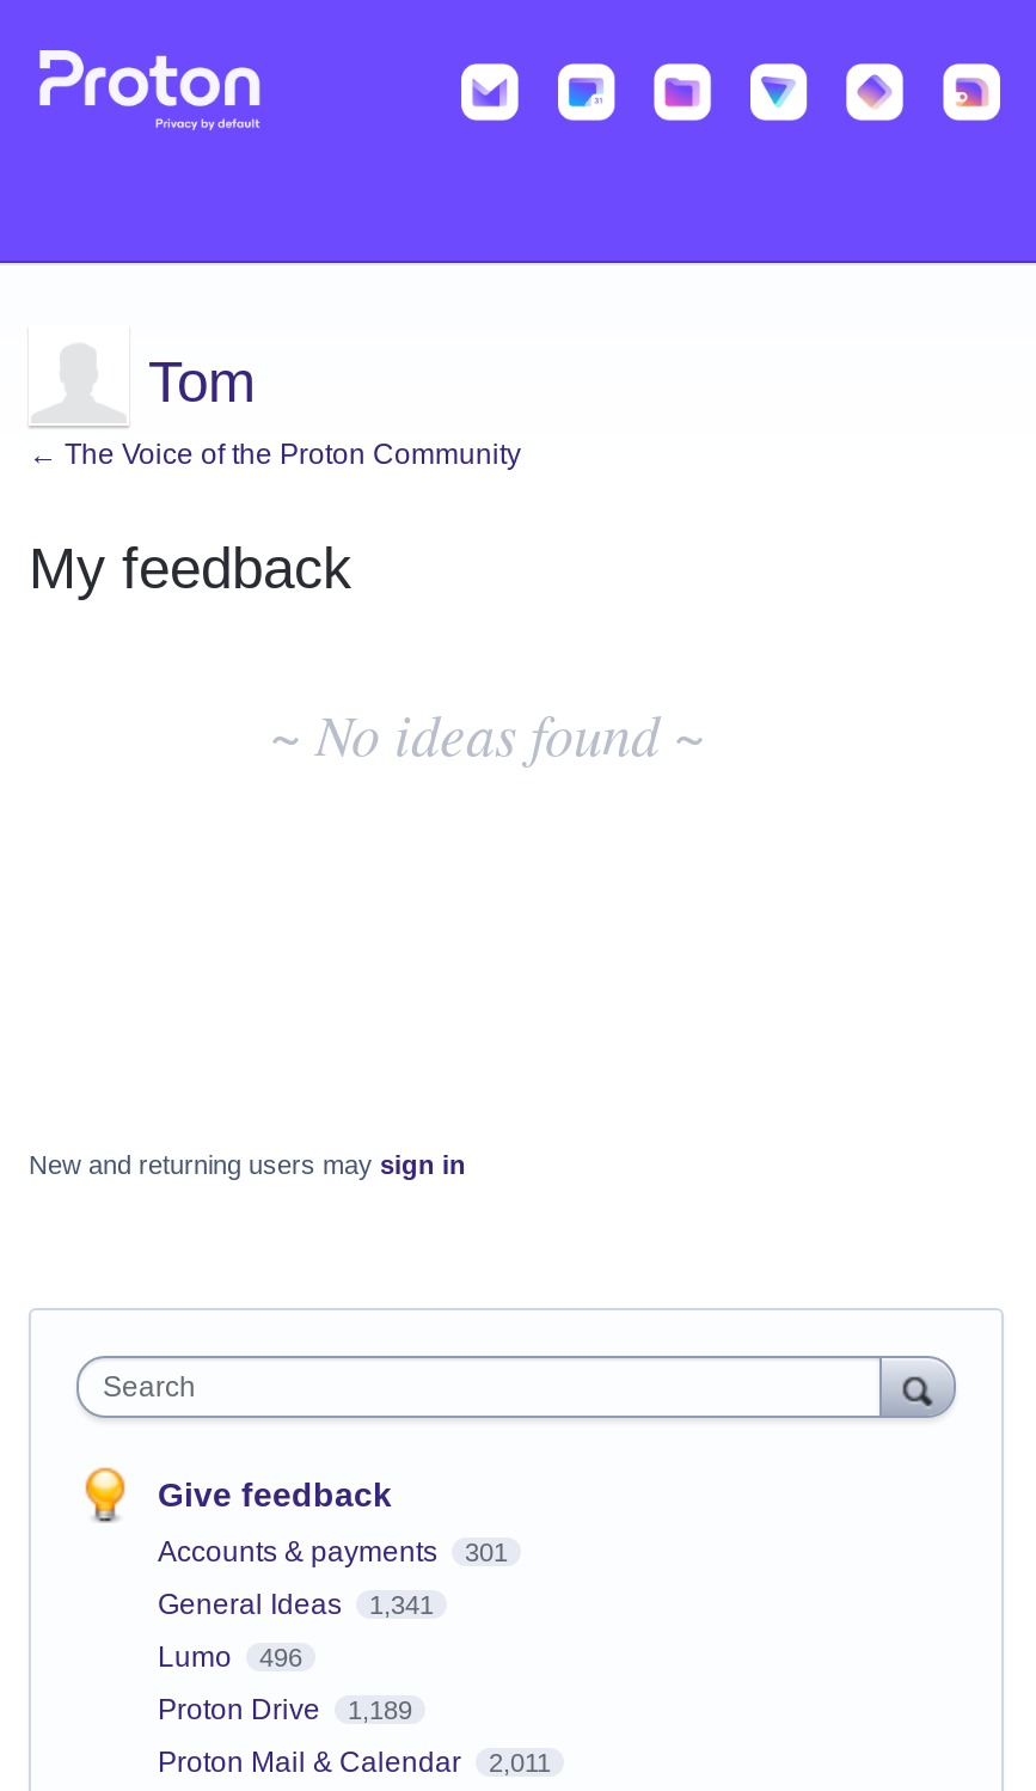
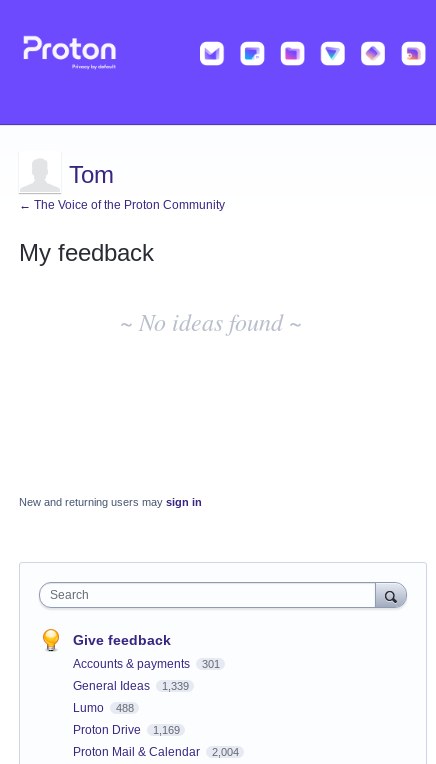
- General Ideas 1,341
+ General Ideas 1,339

- Lumo 496
+ Lumo 488

- Proton Drive 1,189
+ Proton Drive 1,169

- Proton Mail & Calendar 2,011
+ Proton Mail & Calendar 2,004
